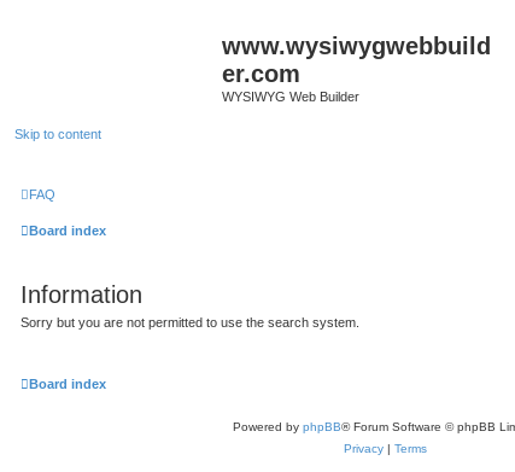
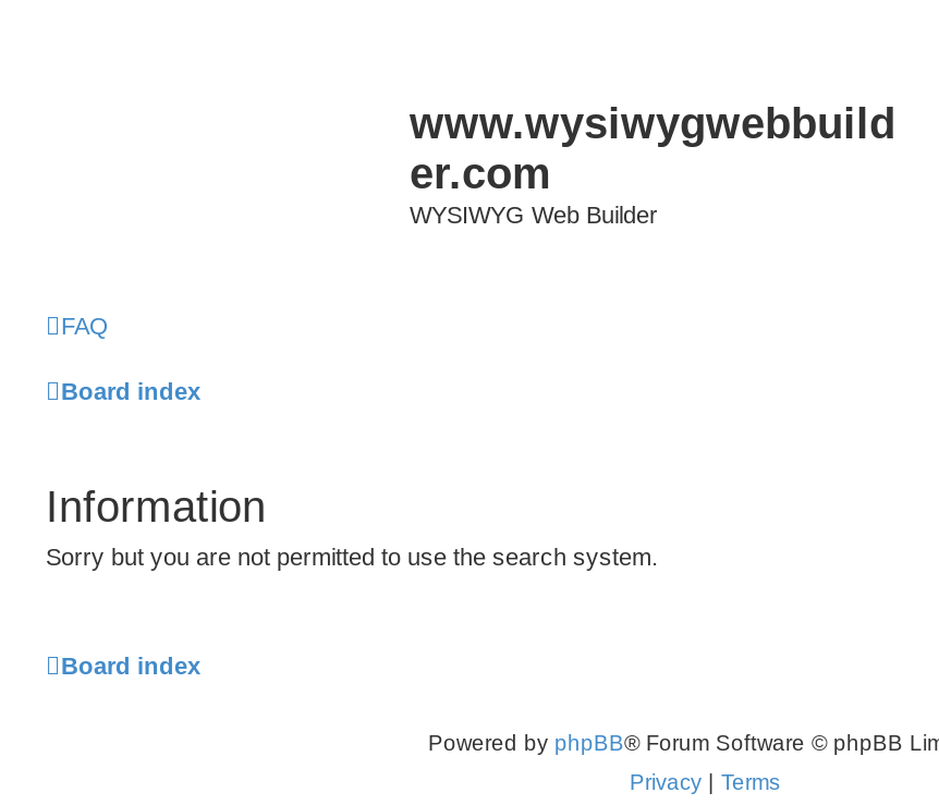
- Skip to content
